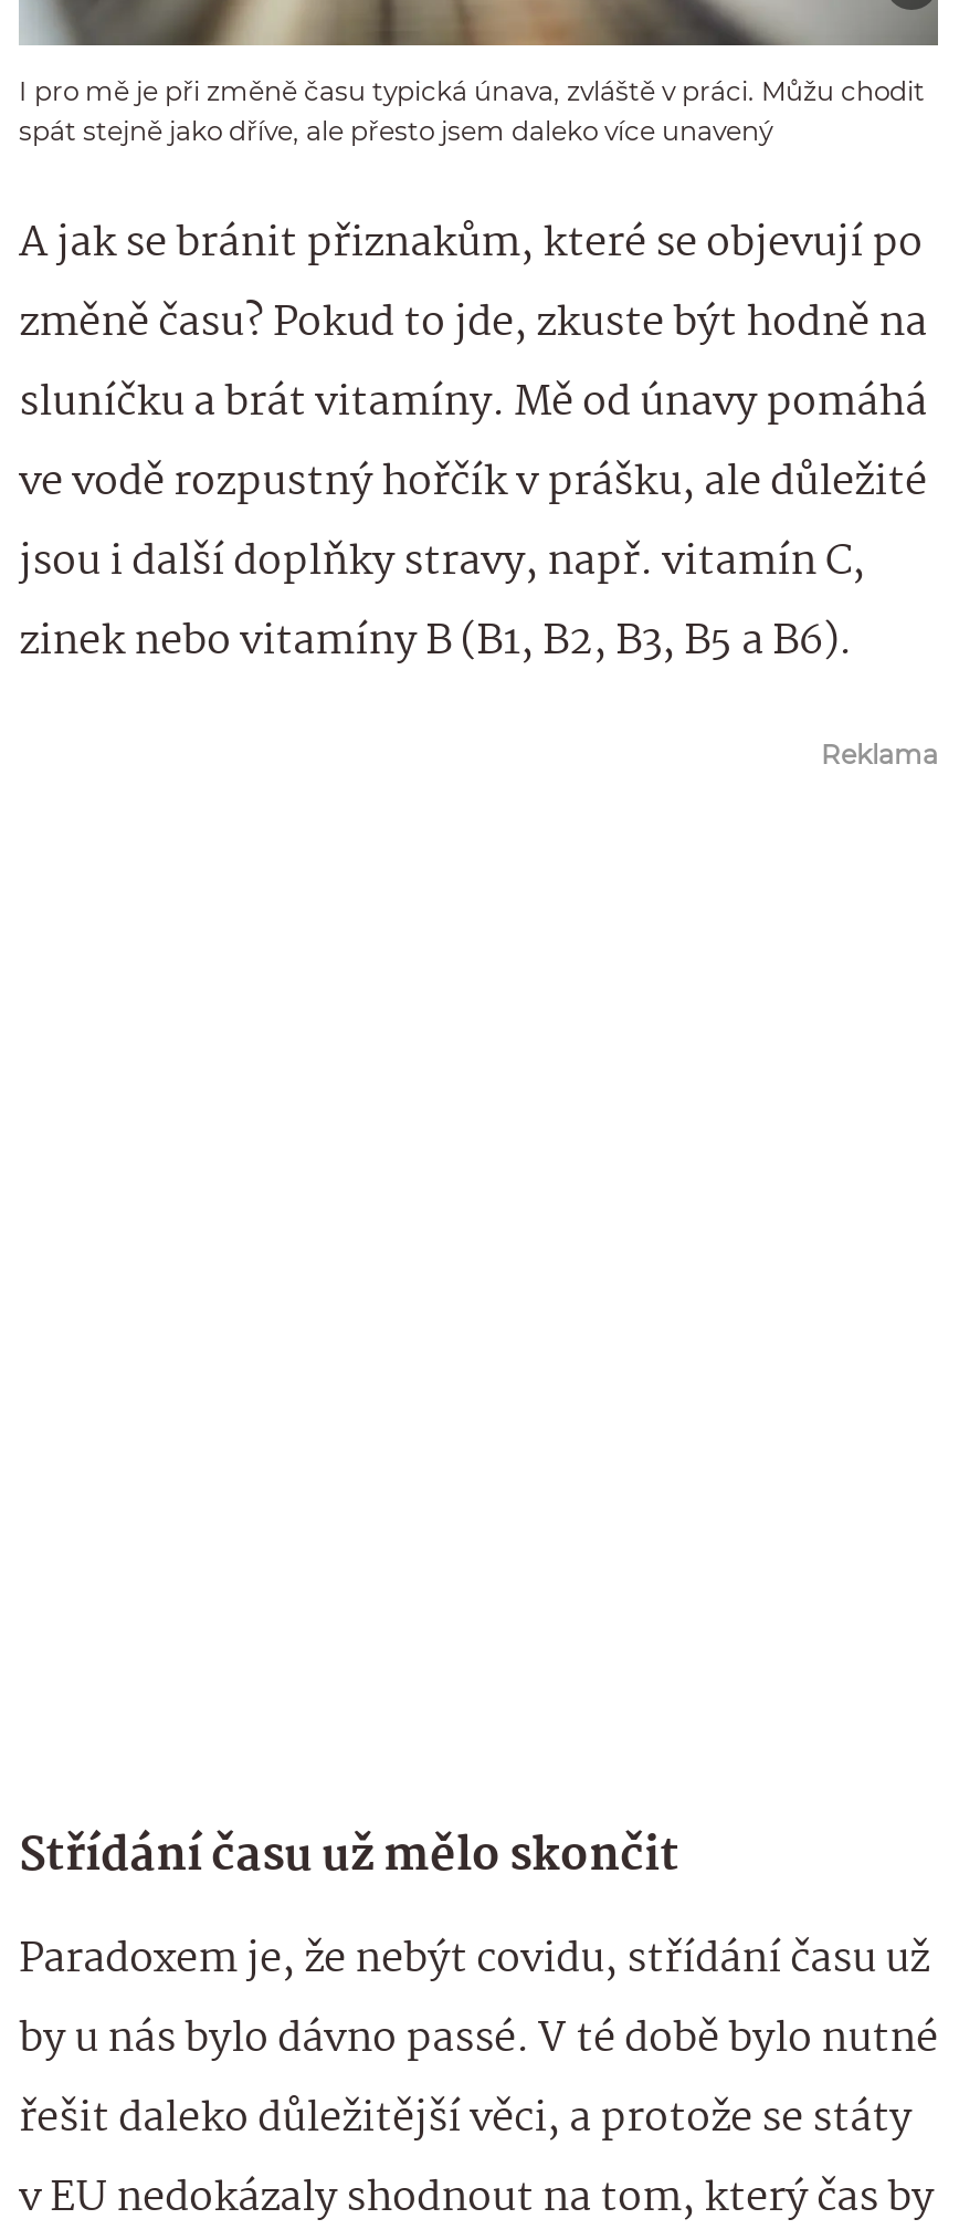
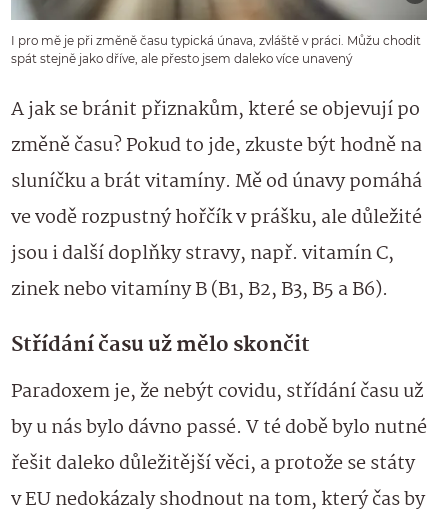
- Reklama
